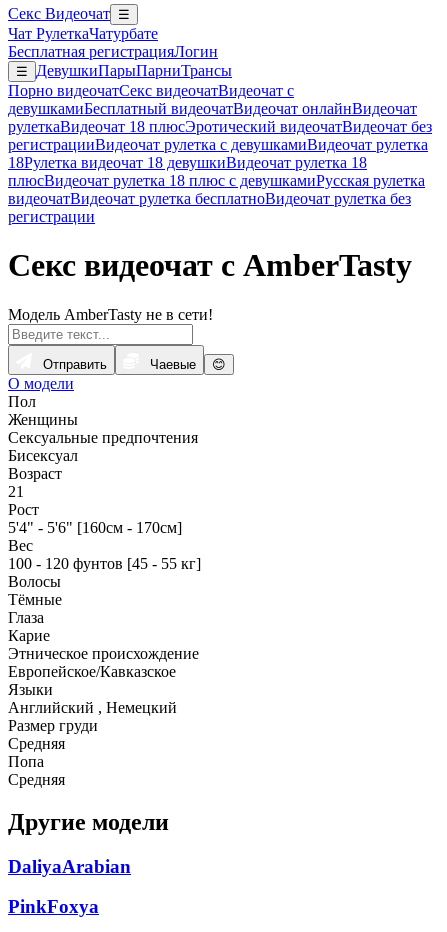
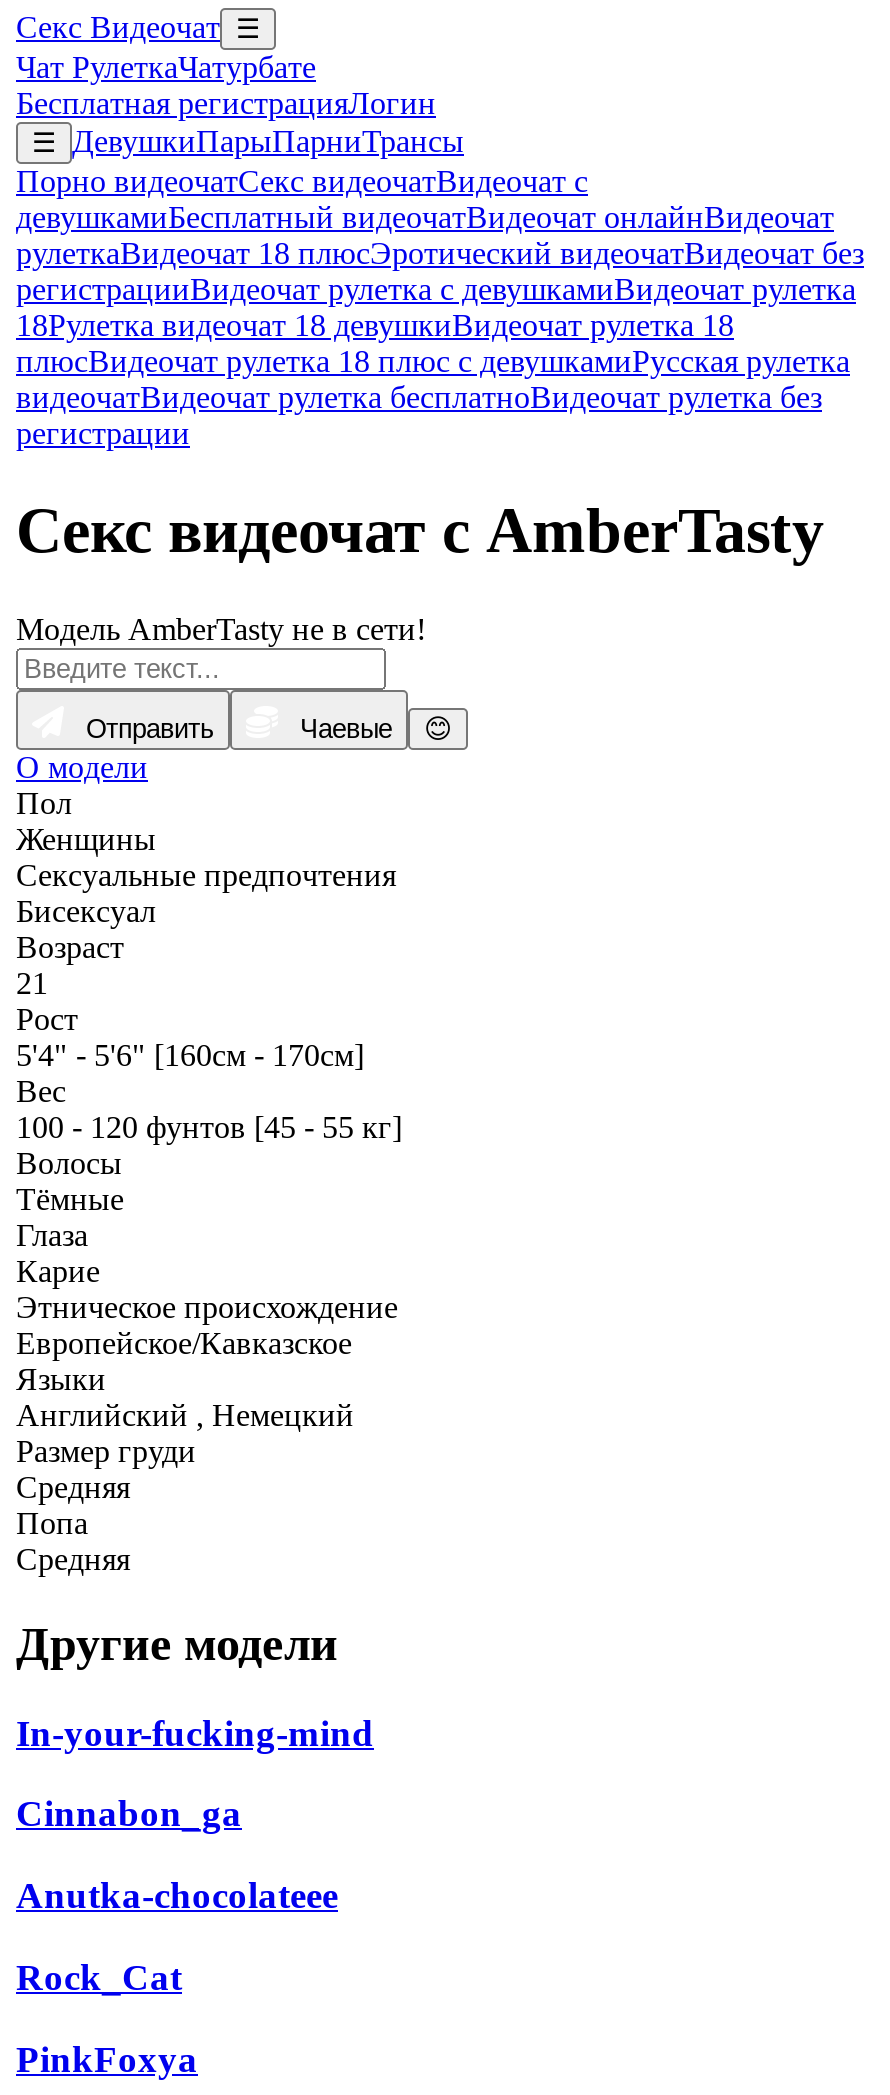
- DaliyaArabian
+ In-your-fucking-mind
+ Cinnabon_ga
+ Anutka-chocolateee
+ Rock_Cat
